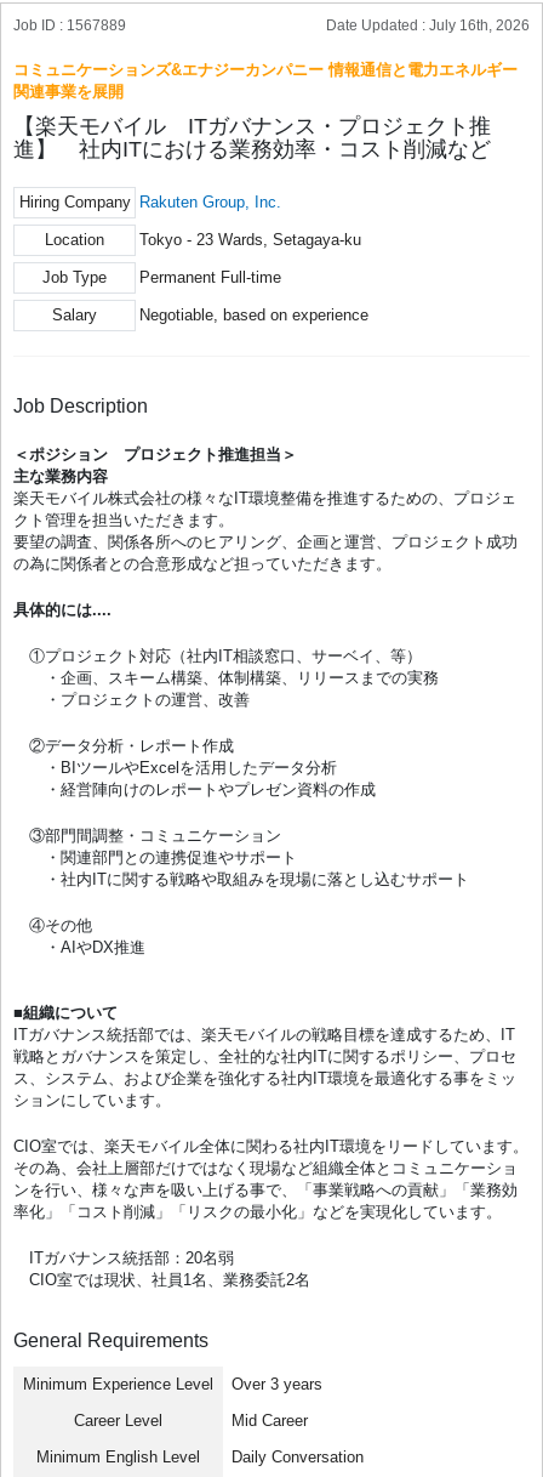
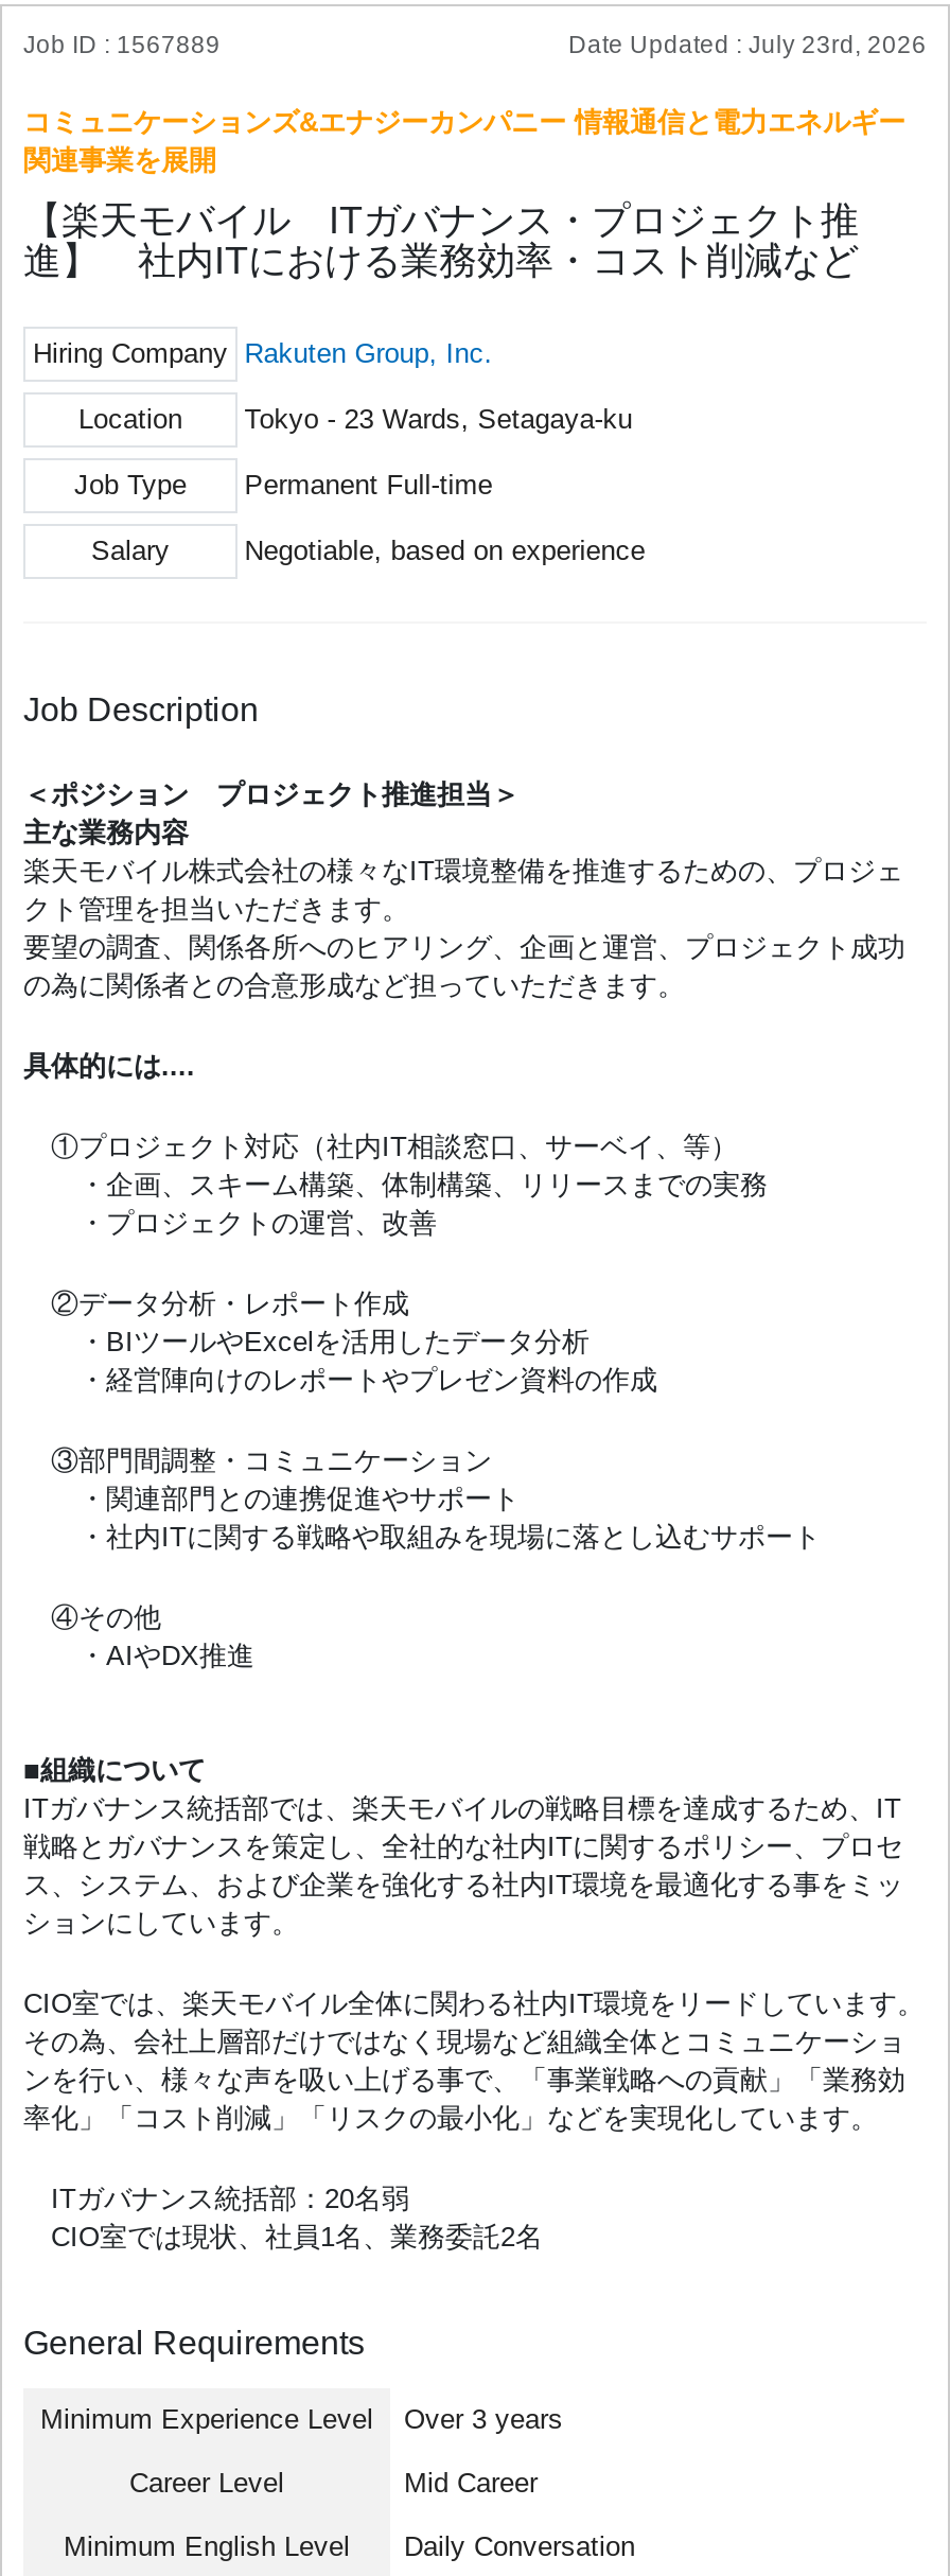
- Date Updated : July 16th, 2026
+ Date Updated : July 23rd, 2026
